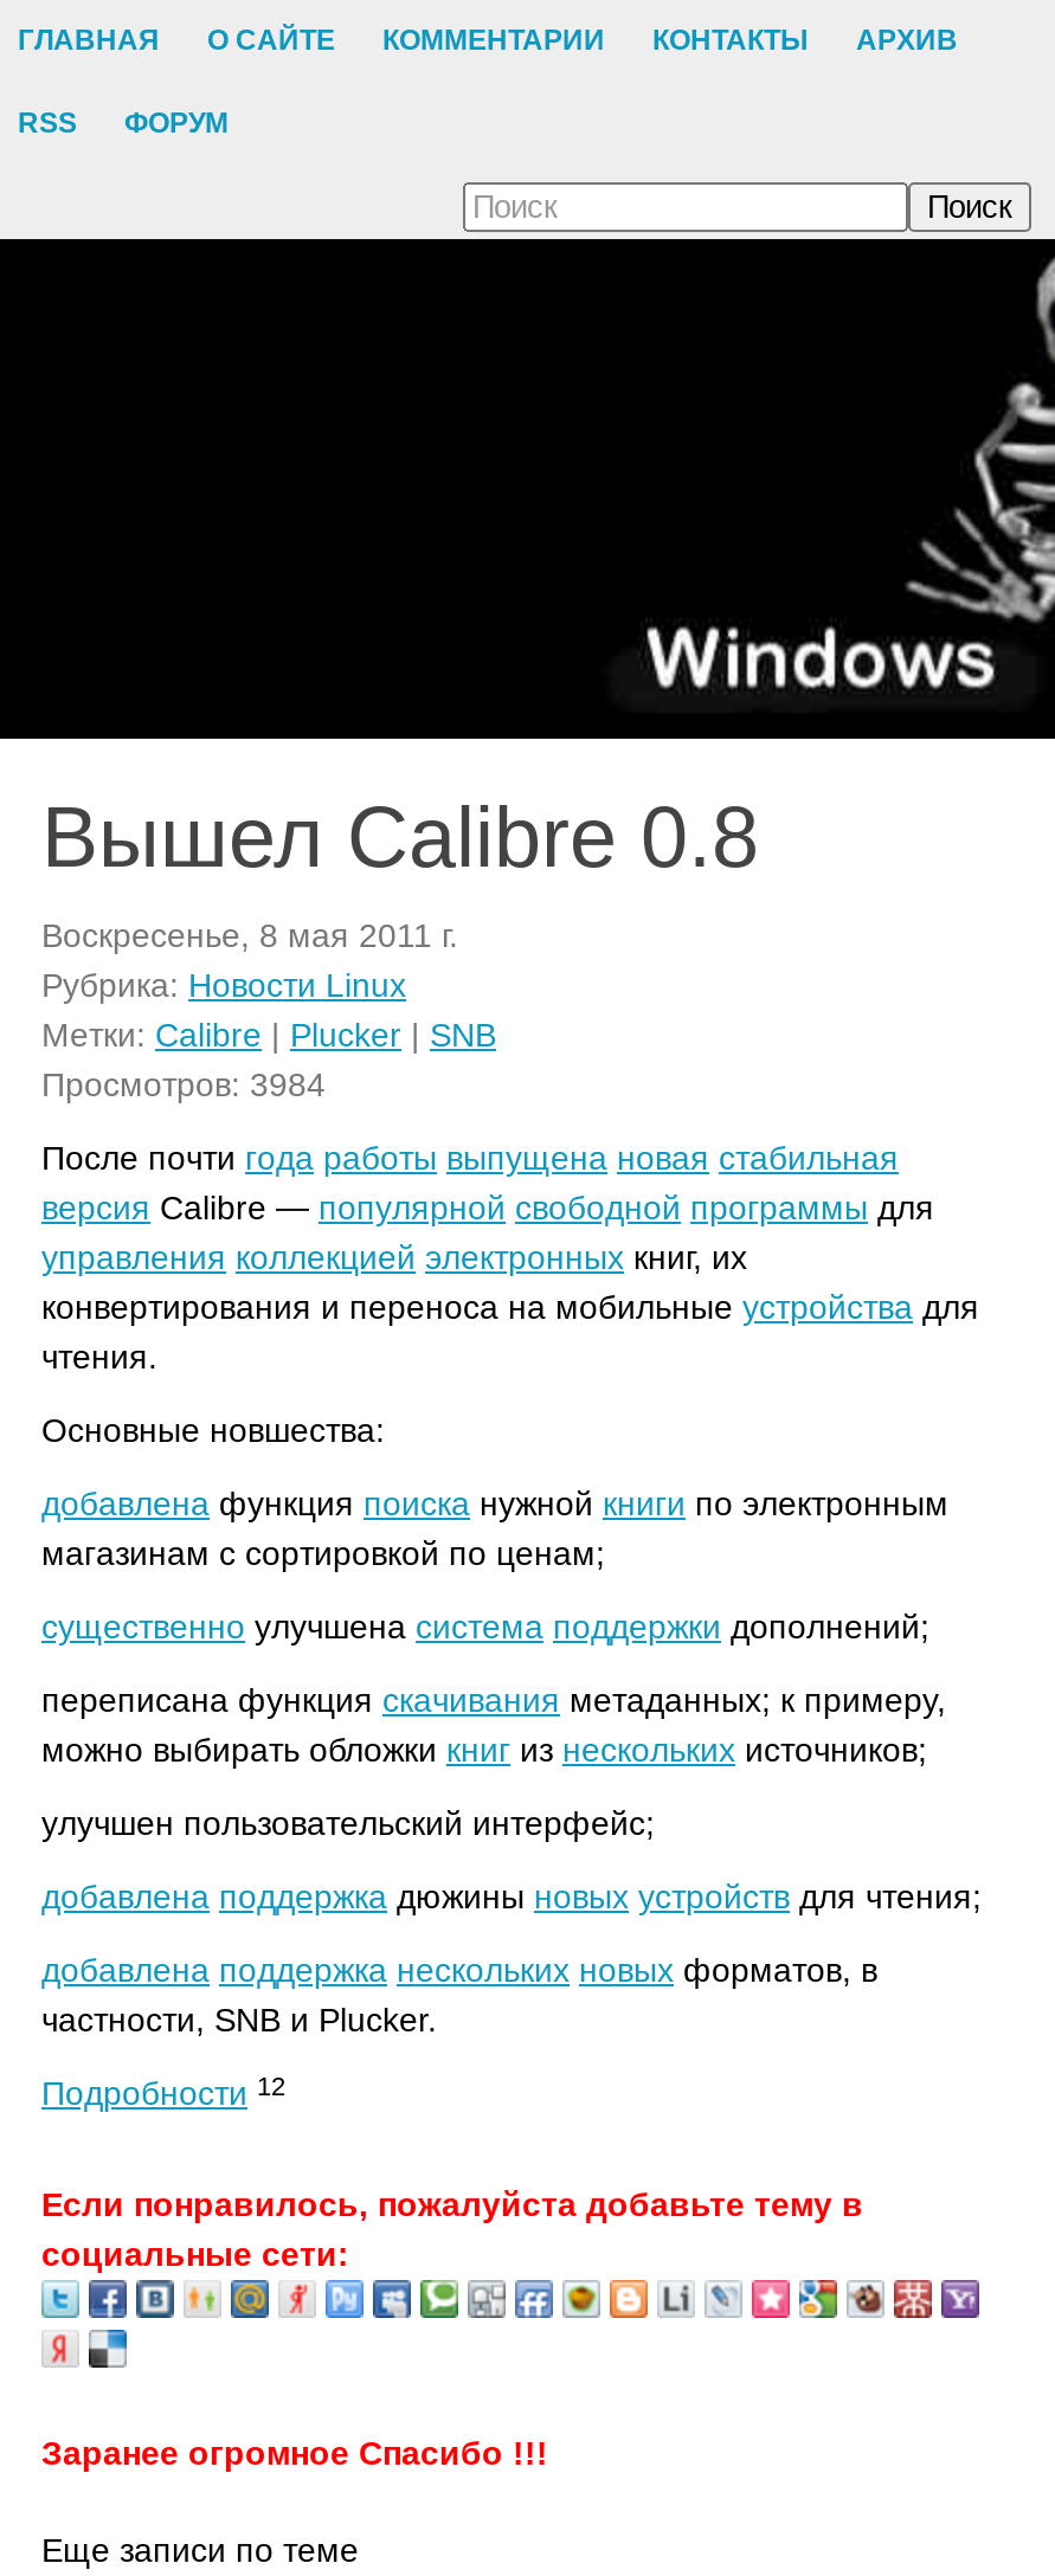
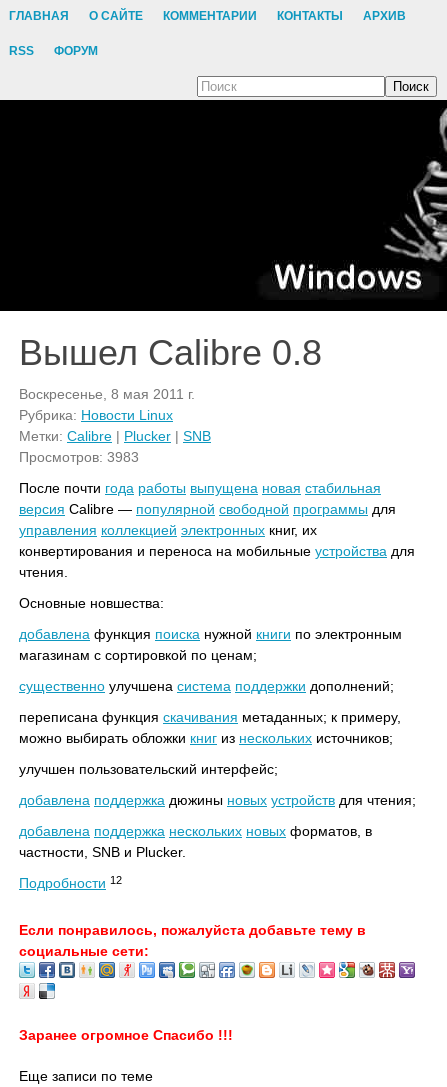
- Просмотров: 3984
+ Просмотров: 3983
